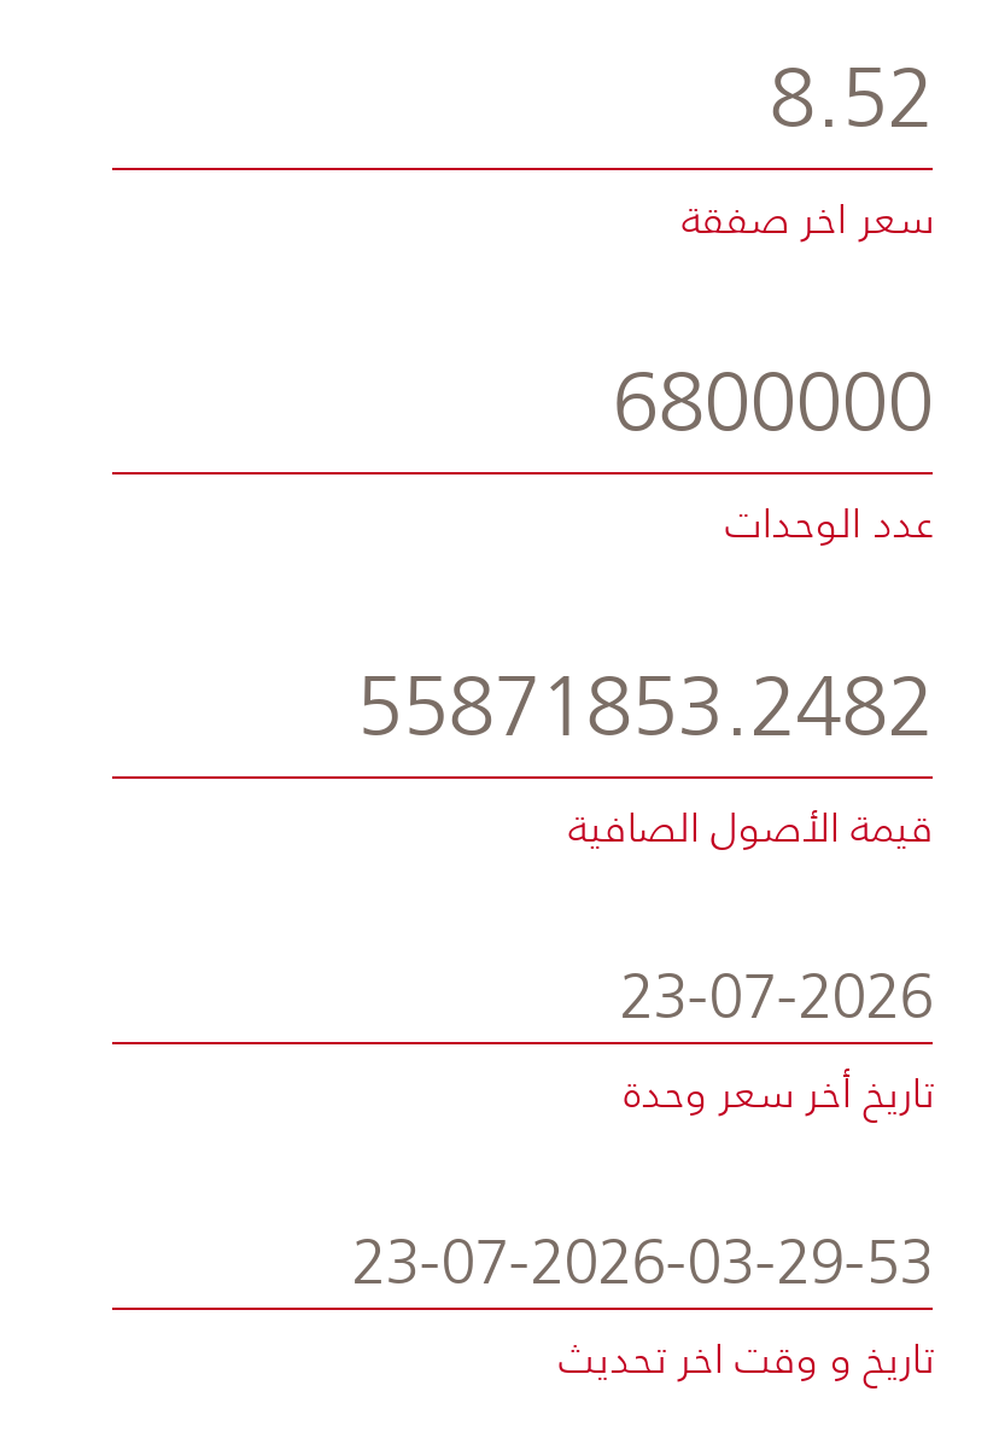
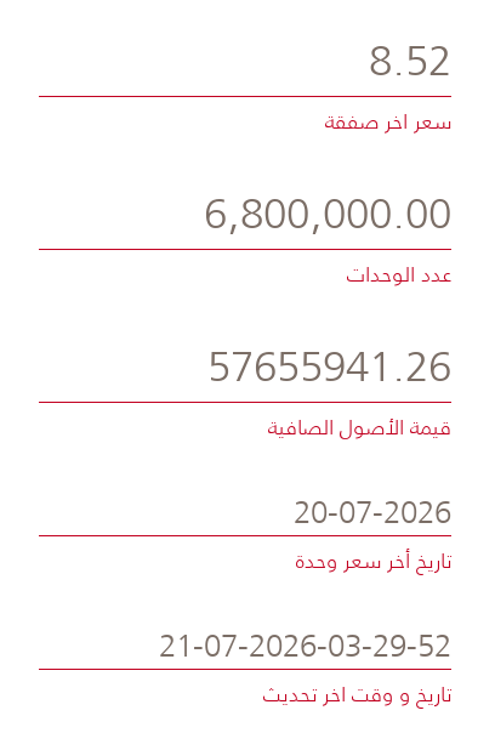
- 6800000
+ 6,800,000.00

- 55871853.2482
+ 57655941.26

- 23-07-2026
+ 20-07-2026

- 23-07-2026-03-29-53
+ 21-07-2026-03-29-52
